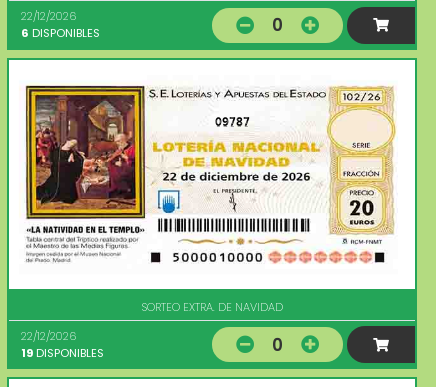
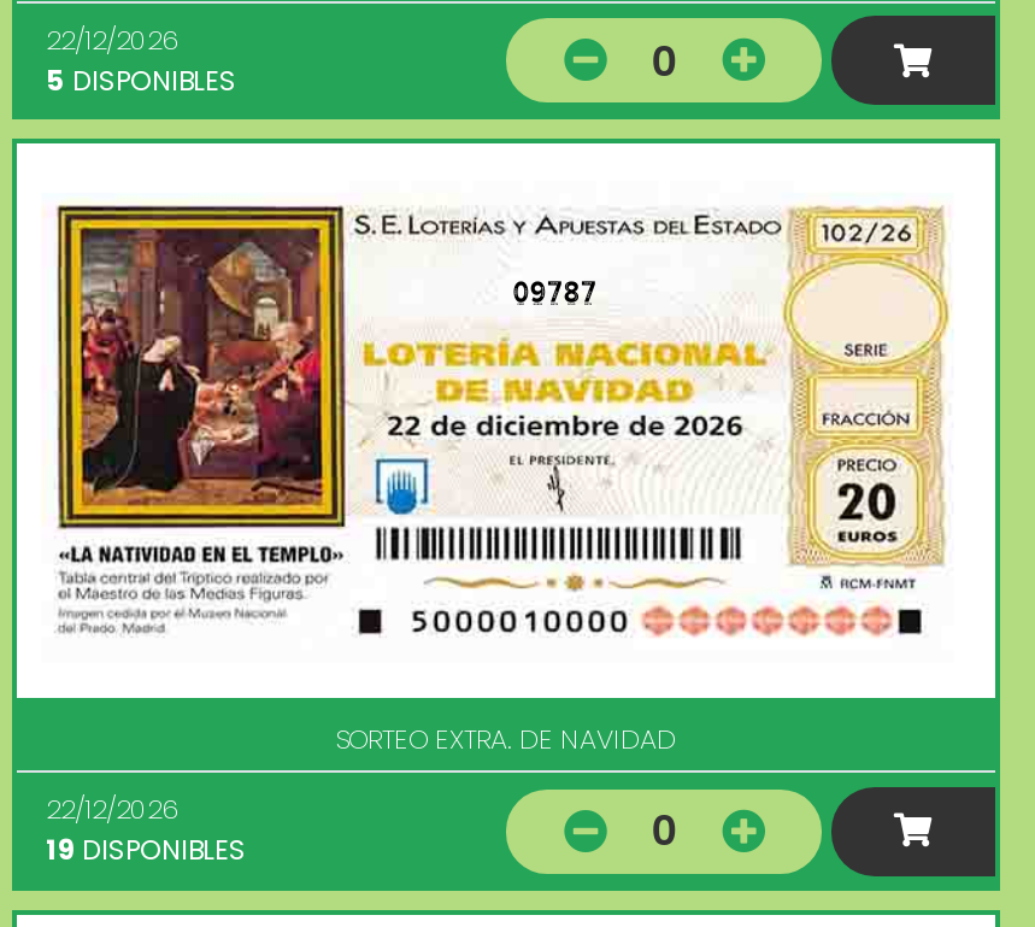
- 6 DISPONIBLES
+ 5 DISPONIBLES
